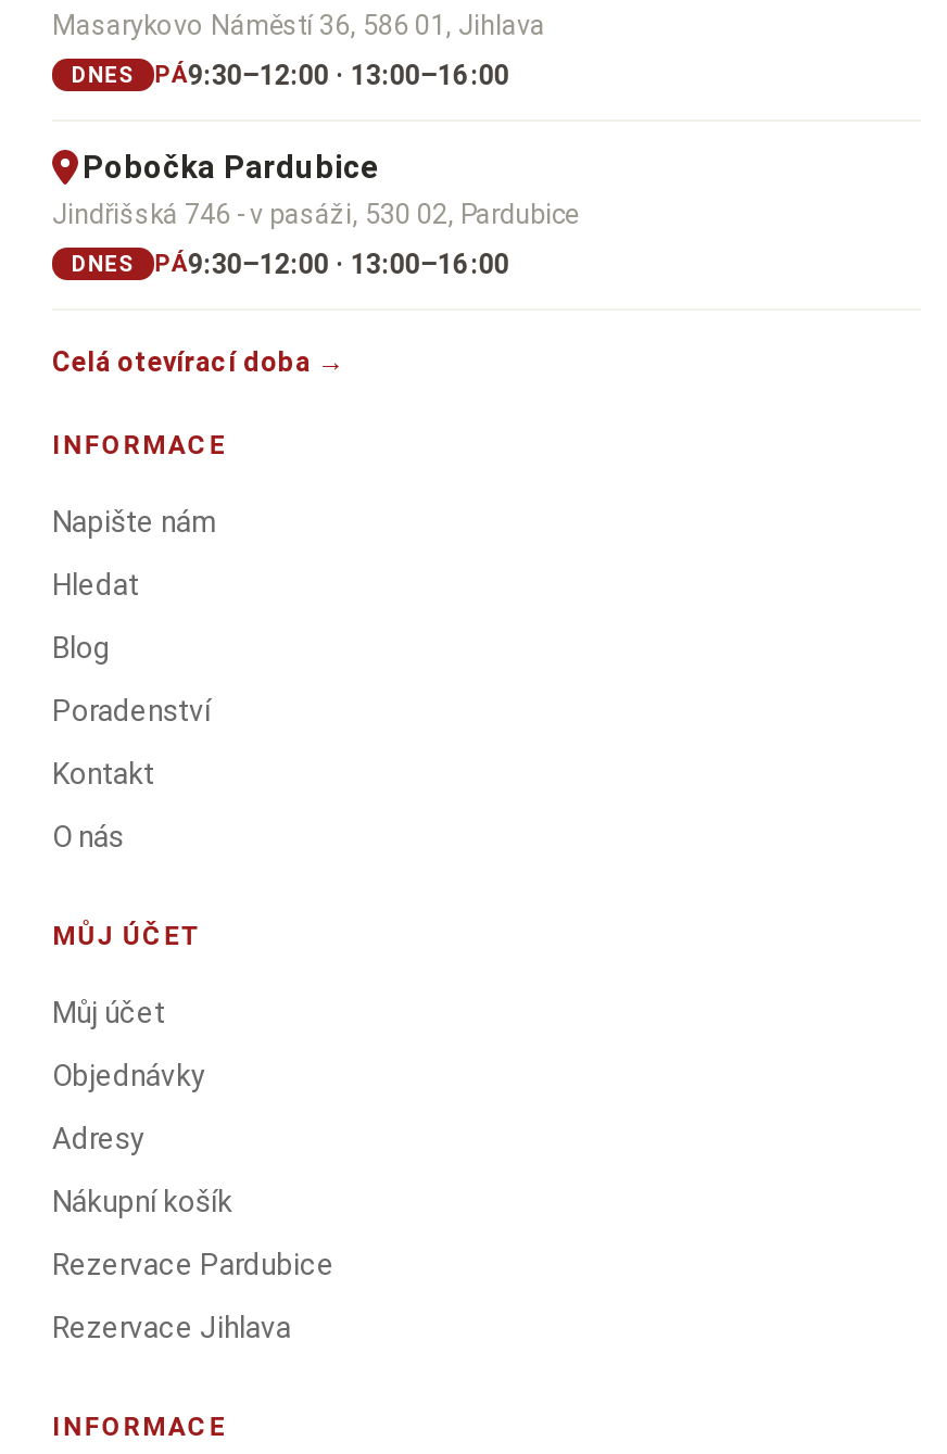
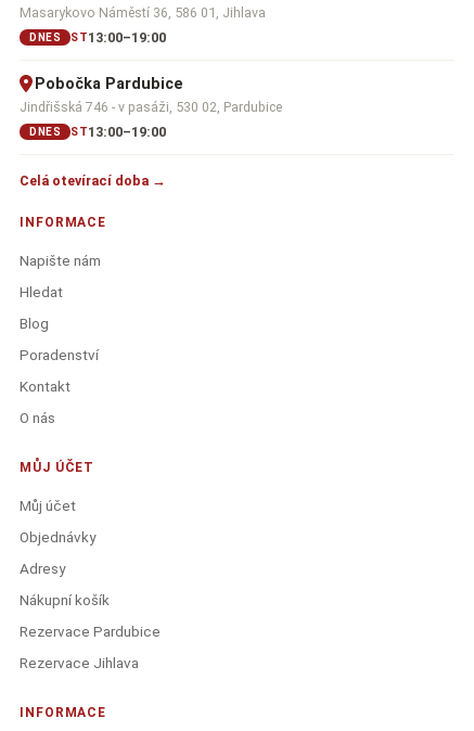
- DNES PÁ9:30–12:00 · 13:00–16:00
+ DNES ST13:00–19:00

- DNES PÁ9:30–12:00 · 13:00–16:00
+ DNES ST13:00–19:00
